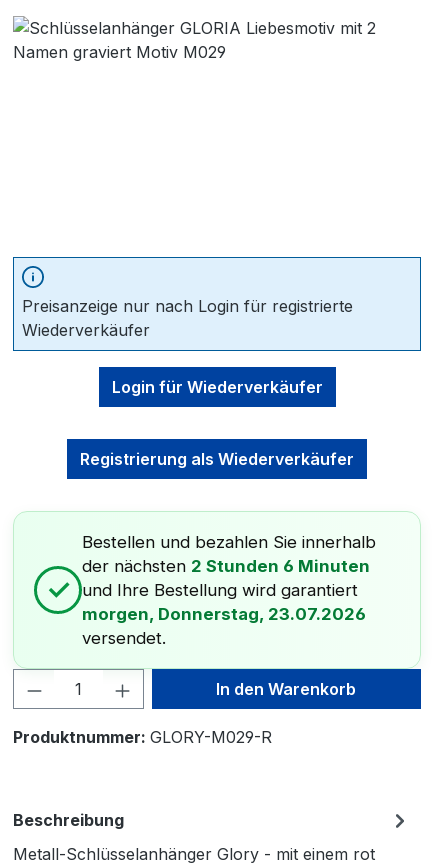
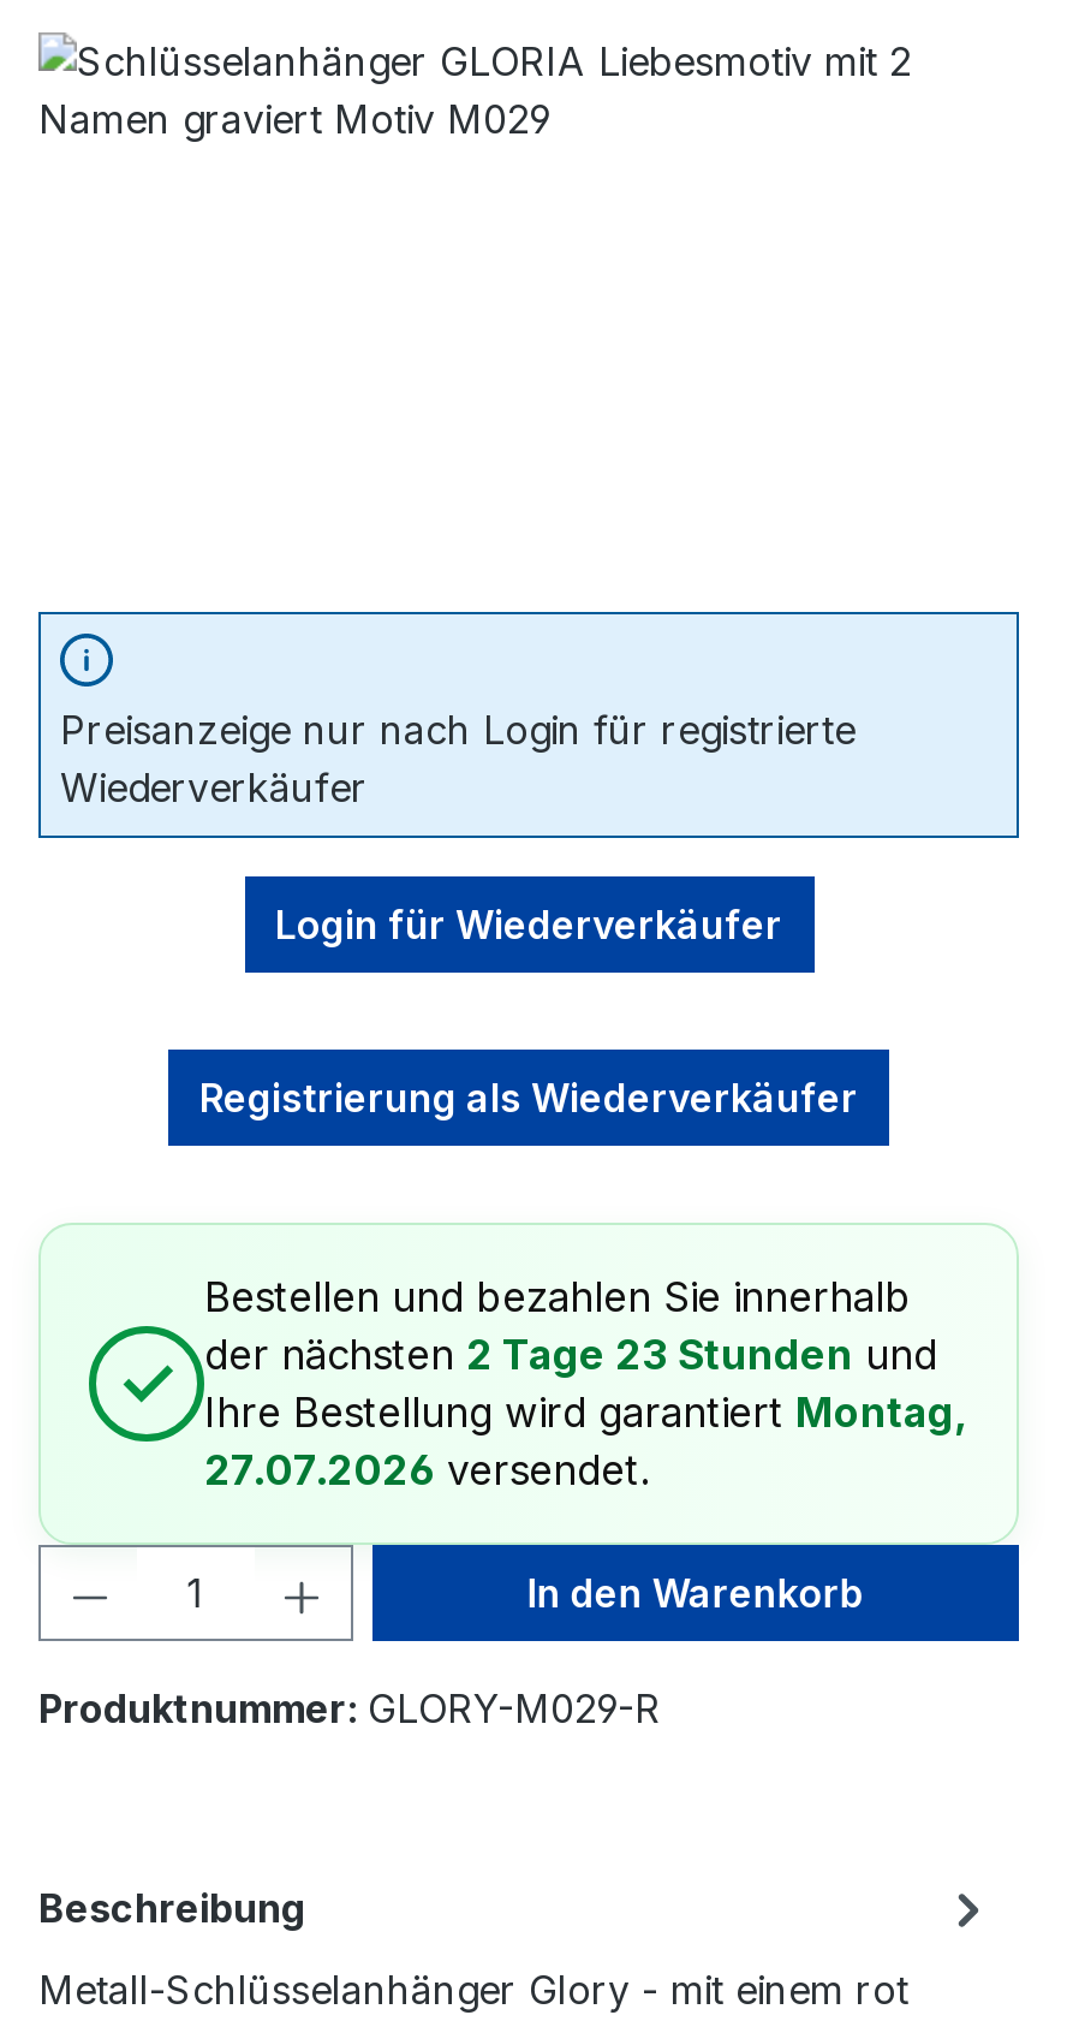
- der nächsten 2 Stunden 6 Minuten
- und Ihre Bestellung wird garantiert
- morgen, Donnerstag, 23.07.2026
- versendet.
+ der nächsten 2 Tage 23 Stunden und
+ Ihre Bestellung wird garantiert Montag,
+ 27.07.2026 versendet.
